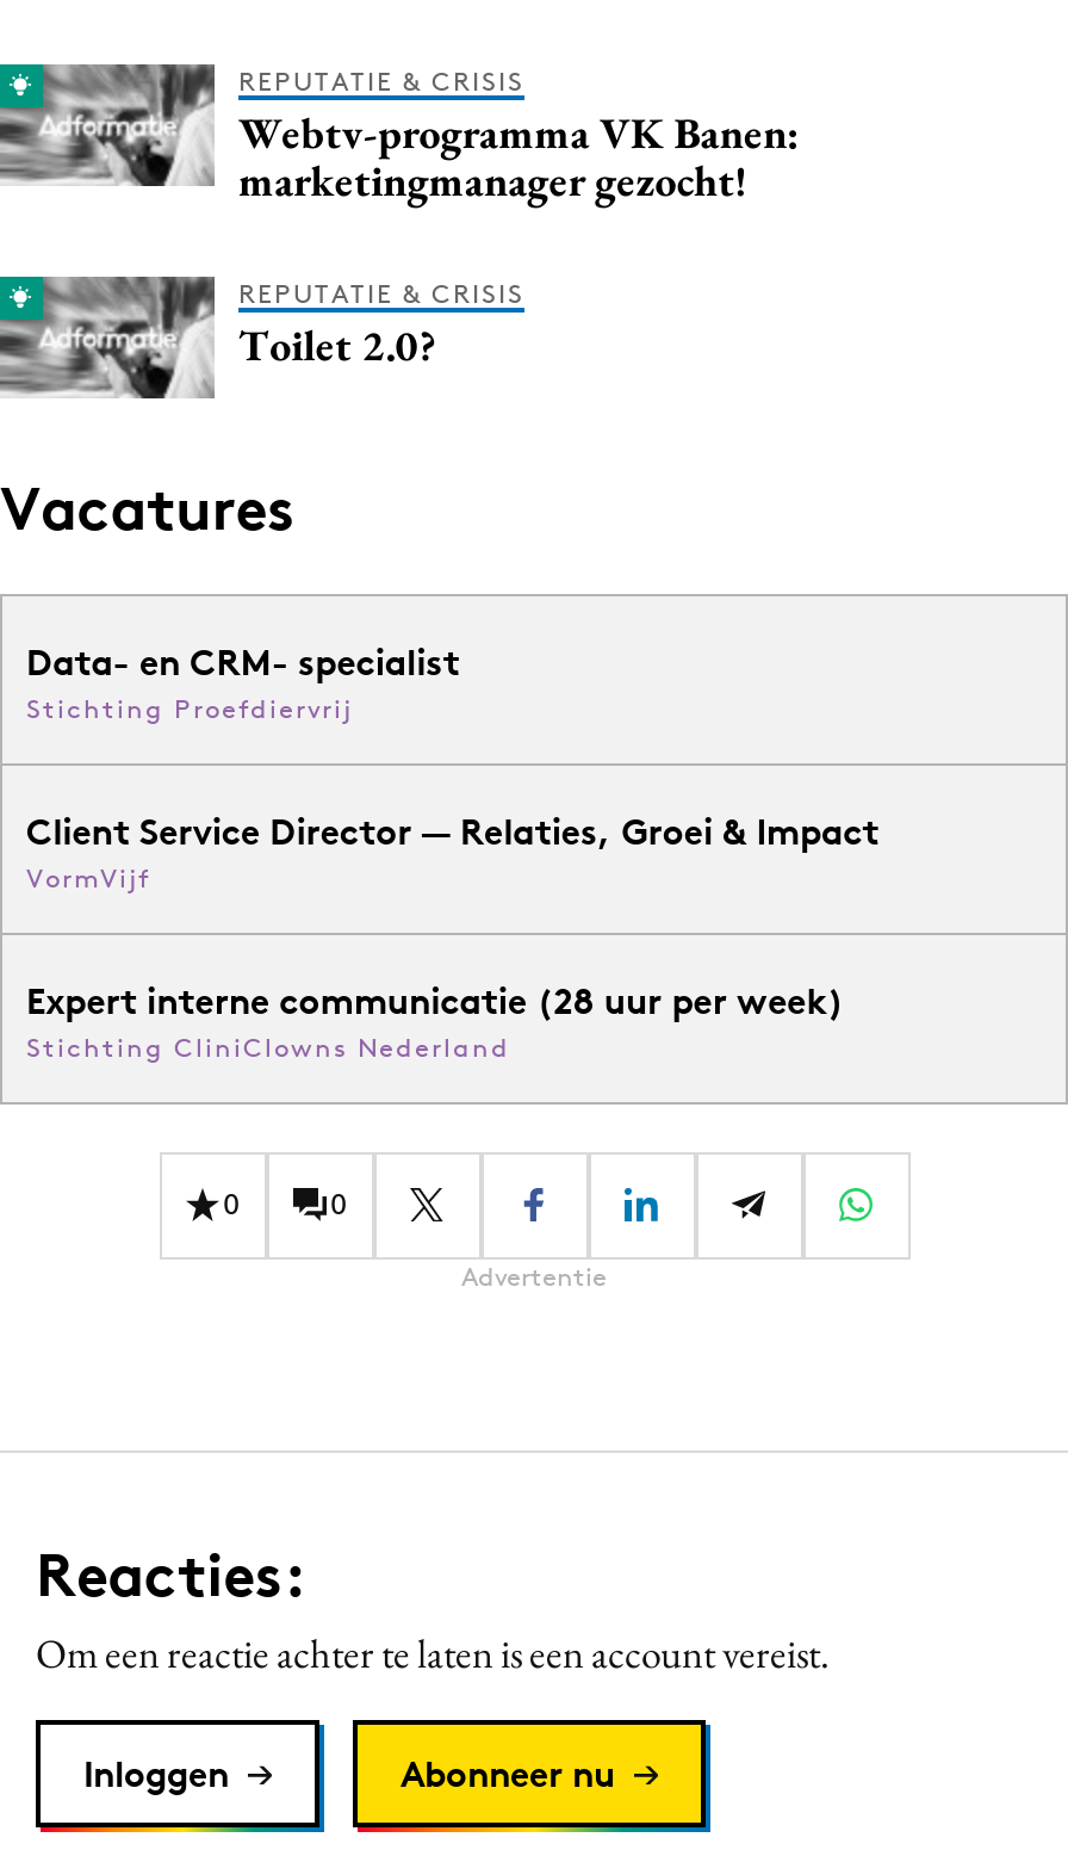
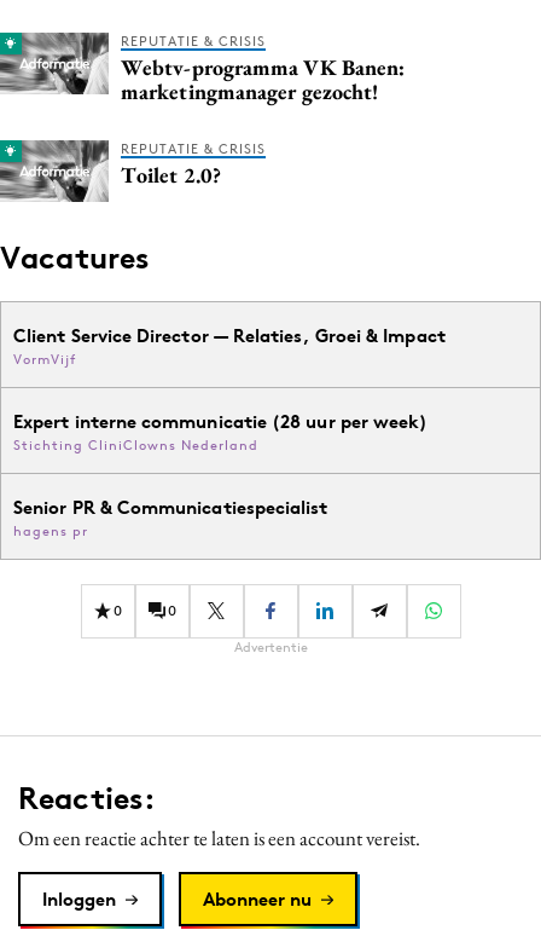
- Data- en CRM- specialist
- Stichting Proefdiervrij

moved up: Client Service Director — Relaties, Groei & Impact | VormVijf | Expert interne communicatie (28 uur per week) | Stichting CliniClowns Nederland

+ Senior PR & Communicatiespecialist
+ hagens pr
